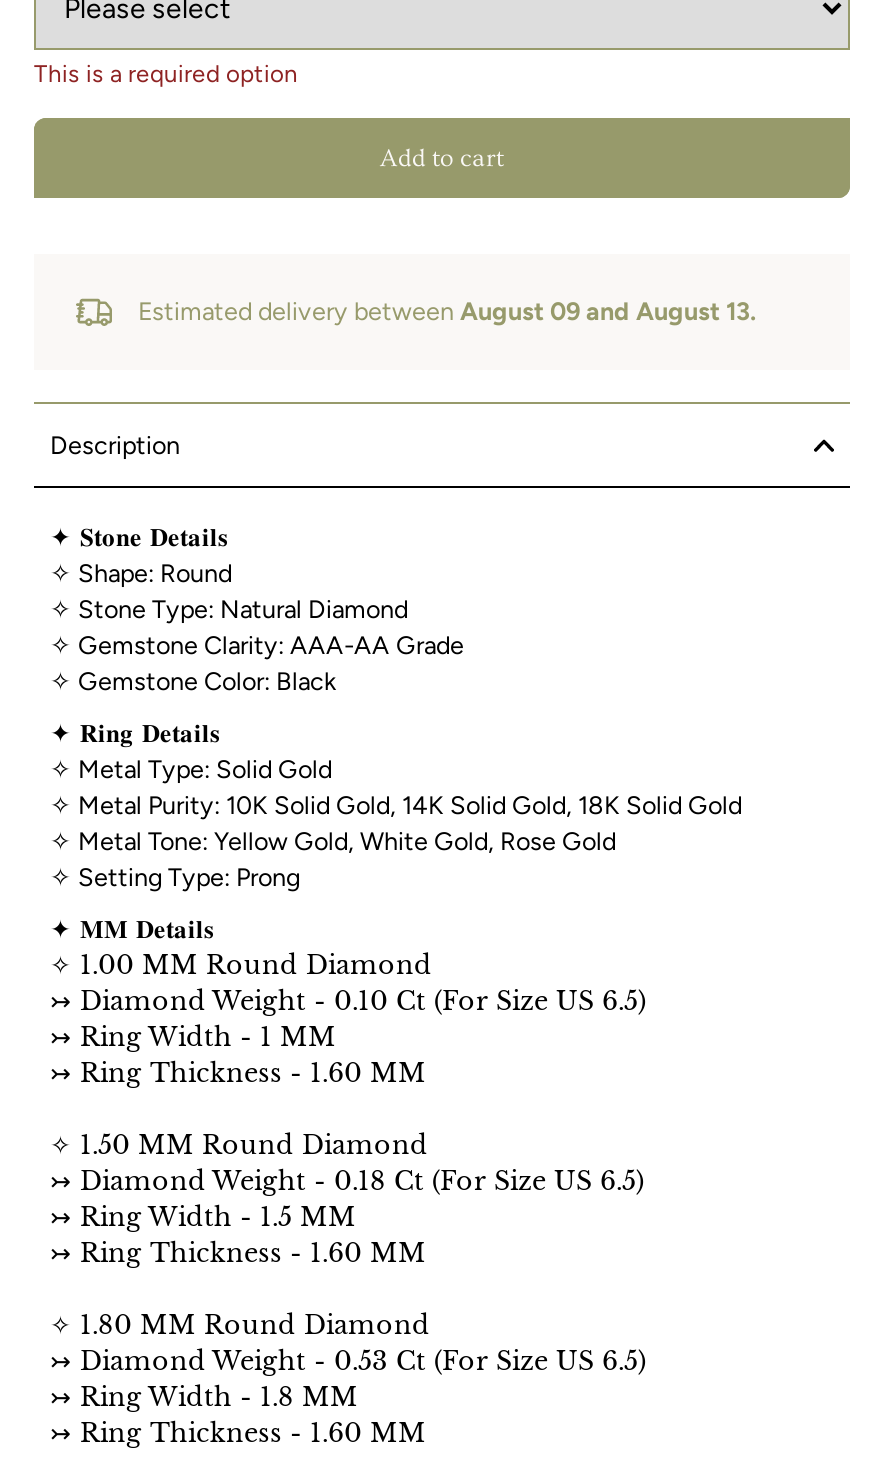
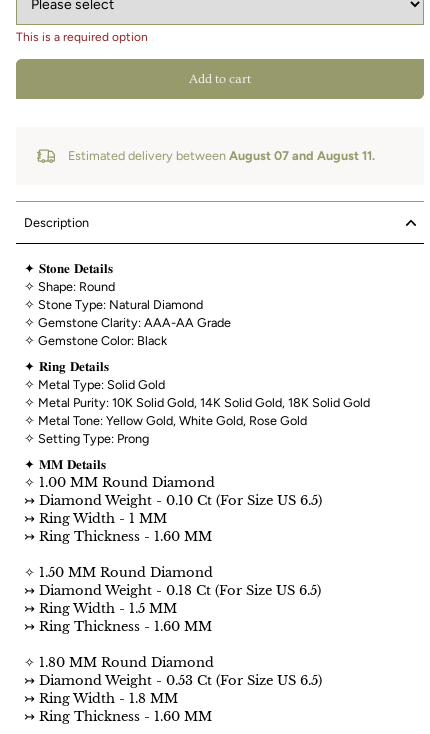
- Estimated delivery between August 09 and August 13.
+ Estimated delivery between August 07 and August 11.
